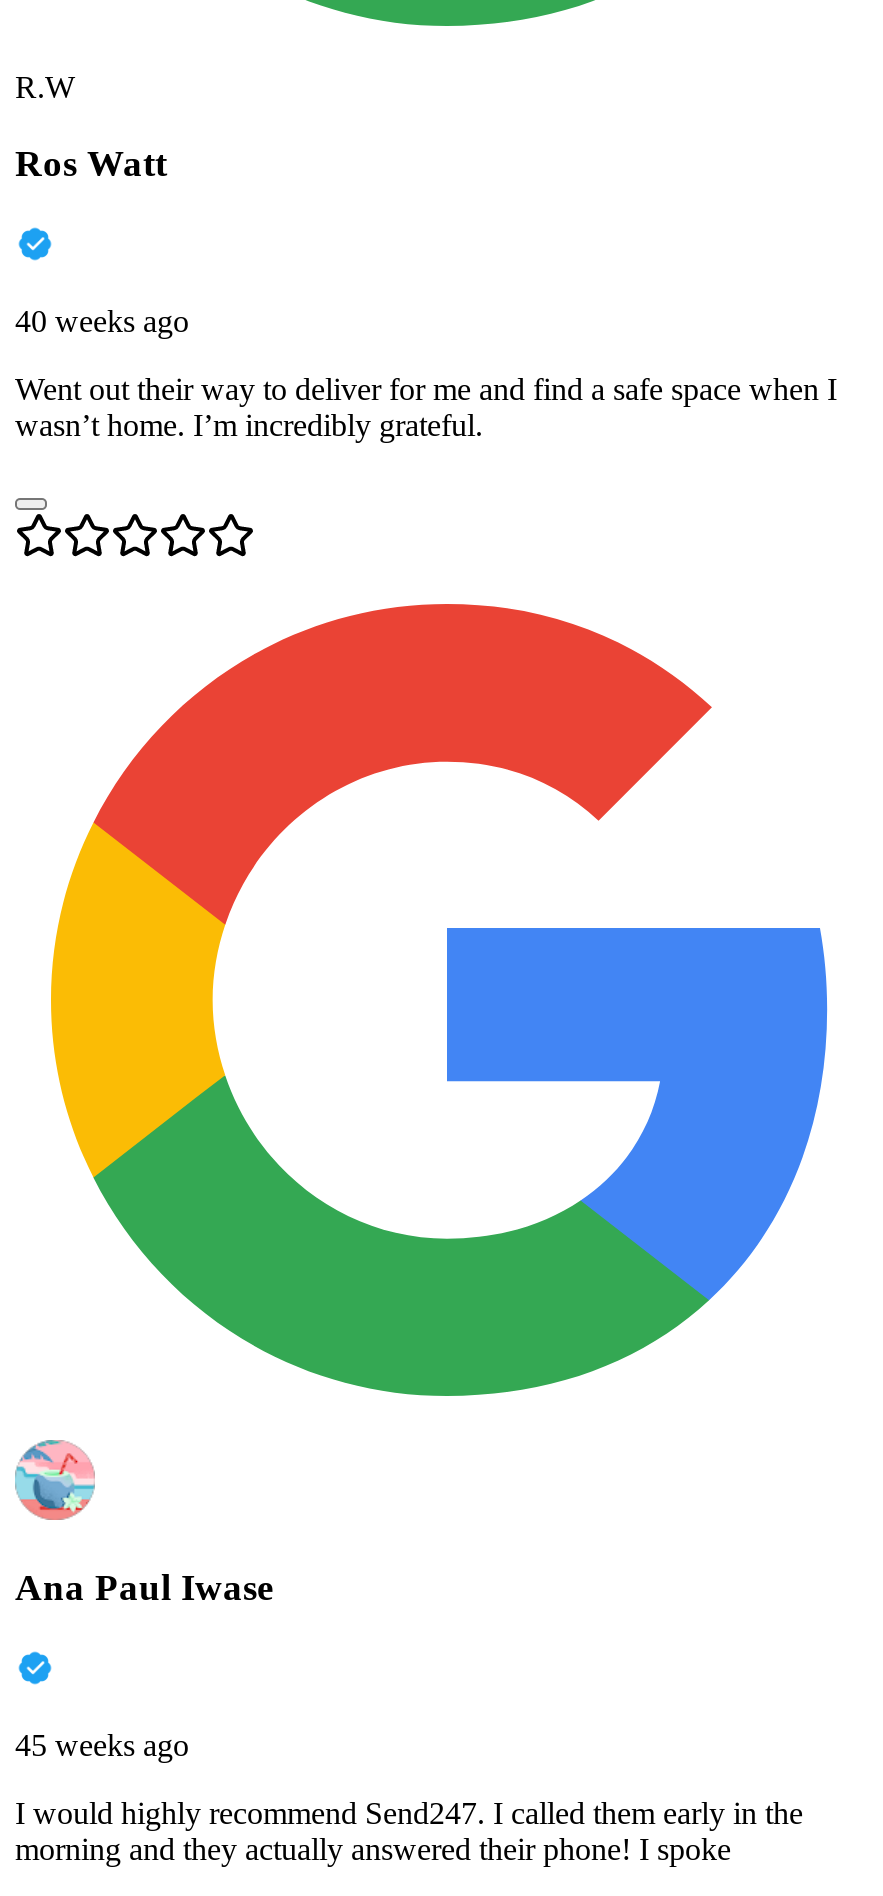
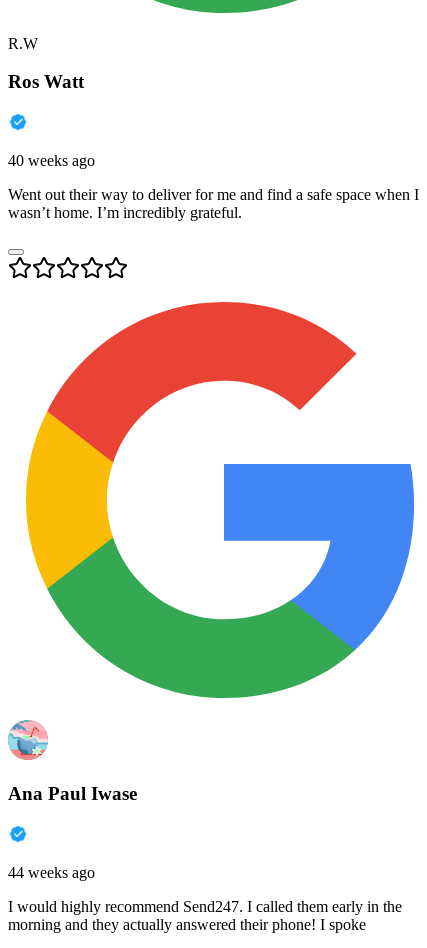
- 45 weeks ago
+ 44 weeks ago
